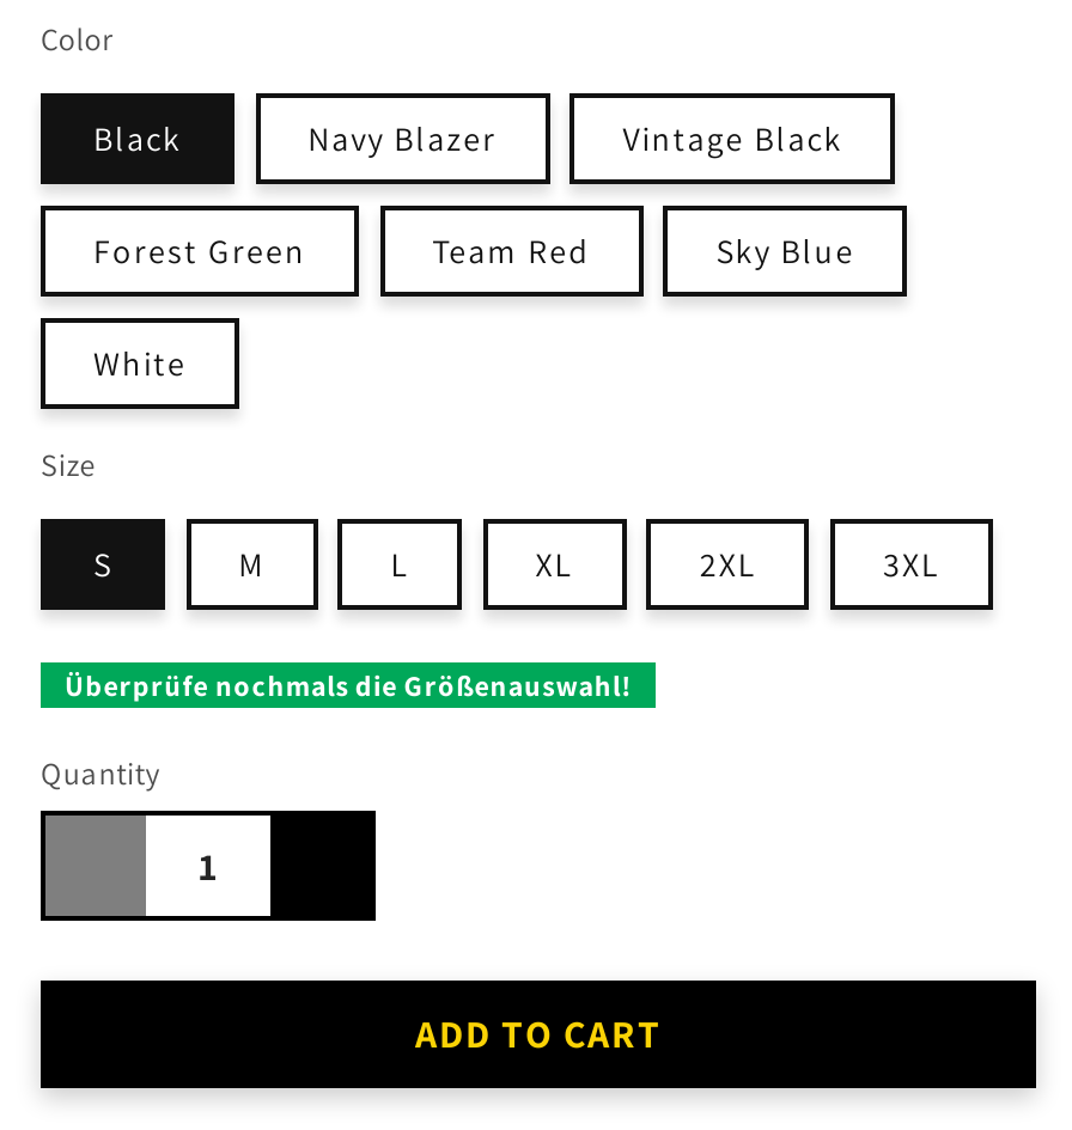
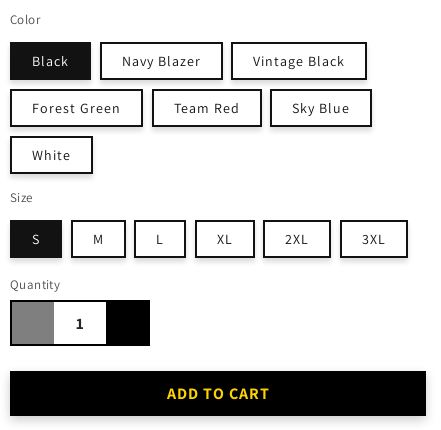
- Überprüfe nochmals die Größenauswahl!
